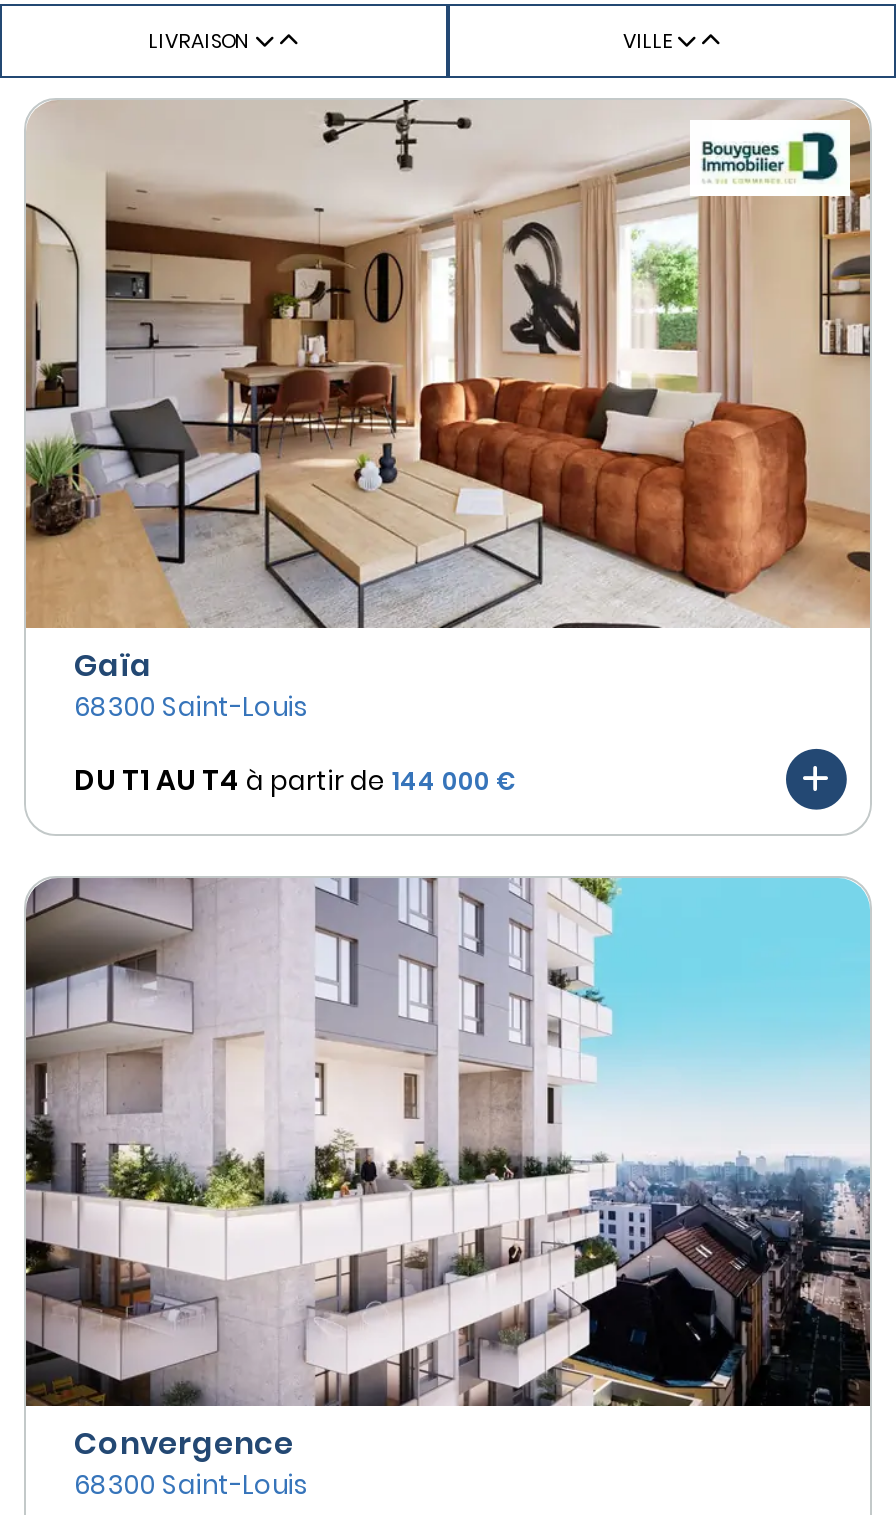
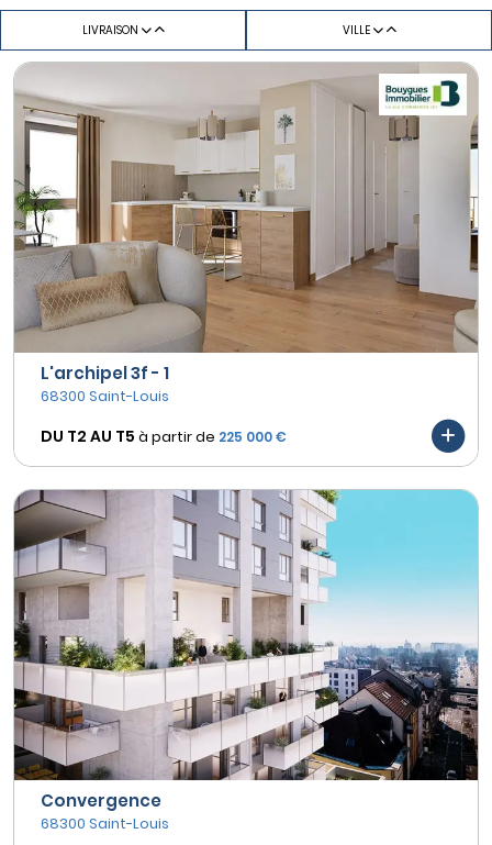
- [image]
- Gaïa
+ [image]
+ L'archipel 3f - 1

- DU T1 AU T4 à partir de 144 000 €
+ DU T2 AU T5 à partir de 225 000 €
